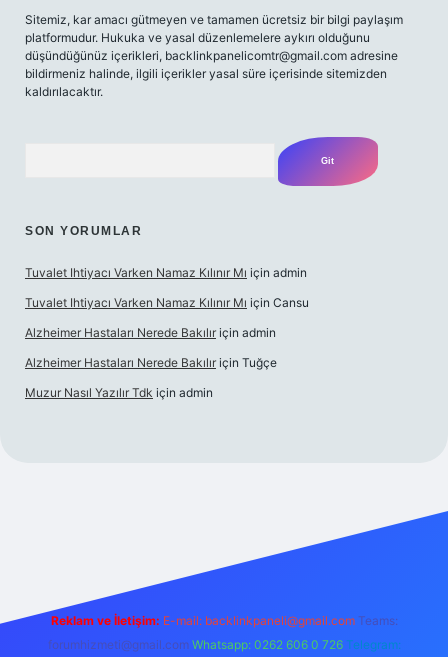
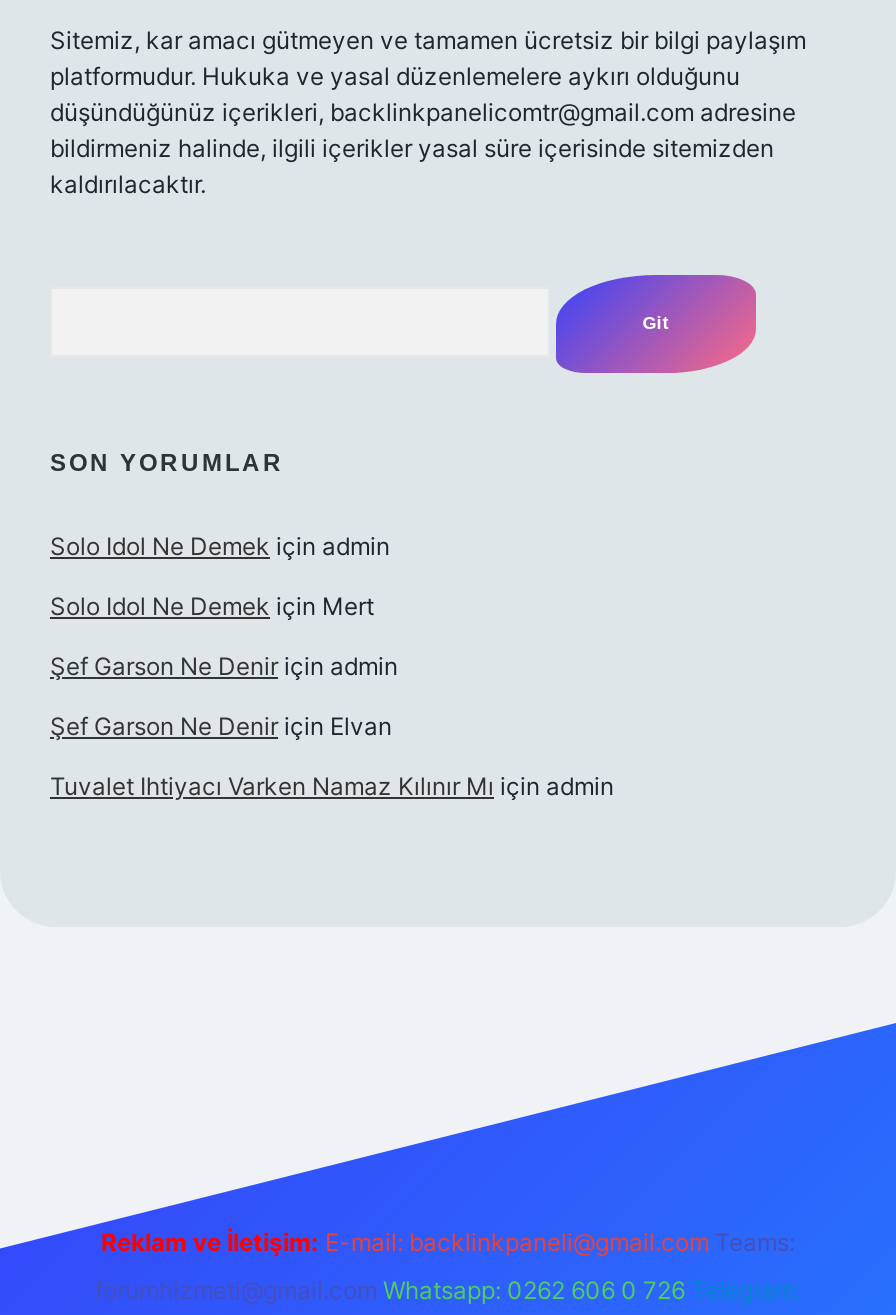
+ Solo Idol Ne Demek için admin
+ Solo Idol Ne Demek için Mert
+ Şef Garson Ne Denir için admin
+ Şef Garson Ne Denir için Elvan

moved down: Tuvalet Ihtiyacı Varken Namaz Kılınır Mı için admin

- Tuvalet Ihtiyacı Varken Namaz Kılınır Mı için Cansu
- Alzheimer Hastaları Nerede Bakılır için admin
- Alzheimer Hastaları Nerede Bakılır için Tuğçe
- Muzur Nasıl Yazılır Tdk için admin
